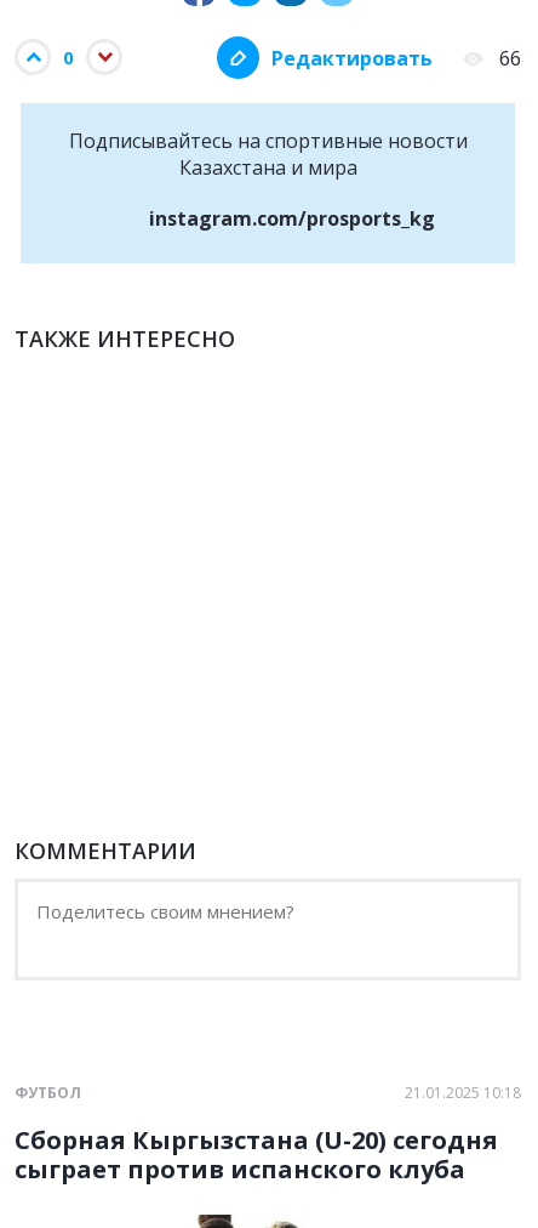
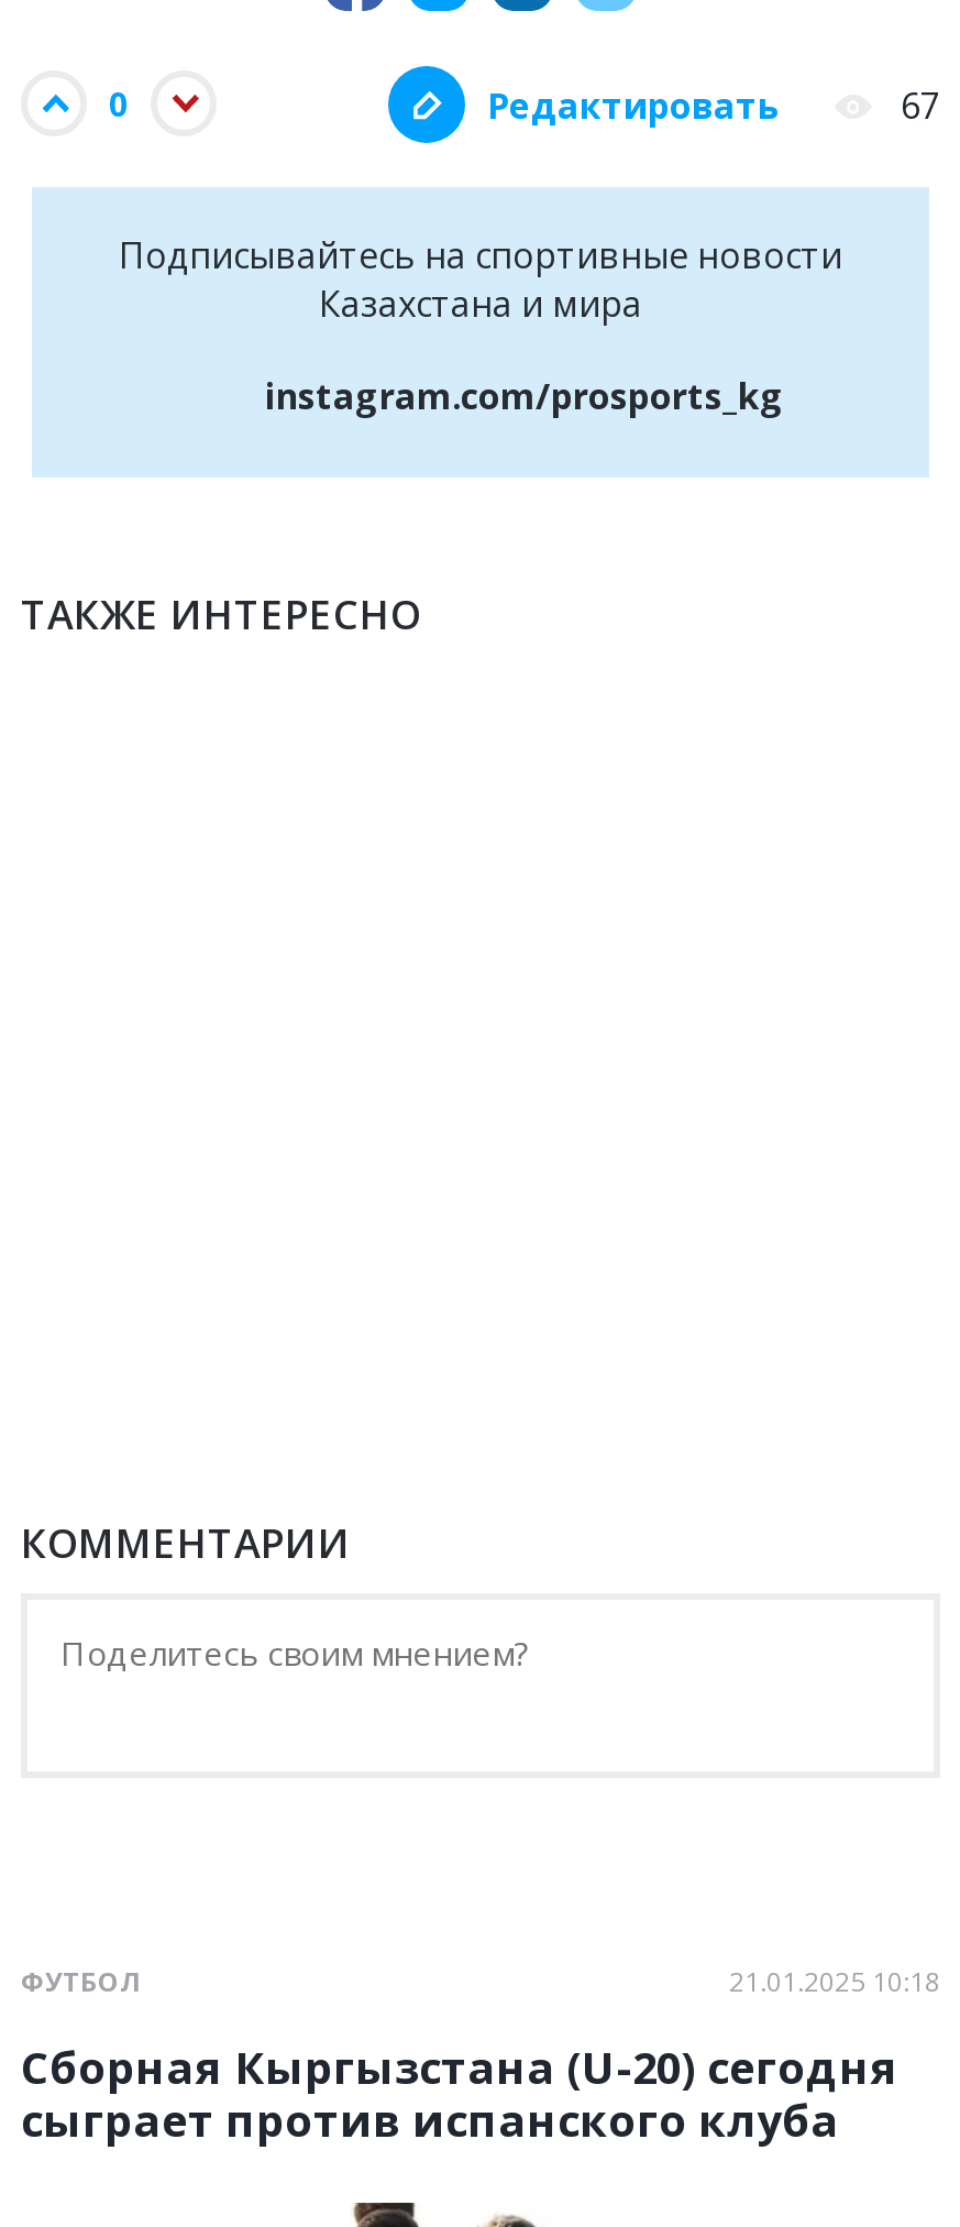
- 66
+ 67
